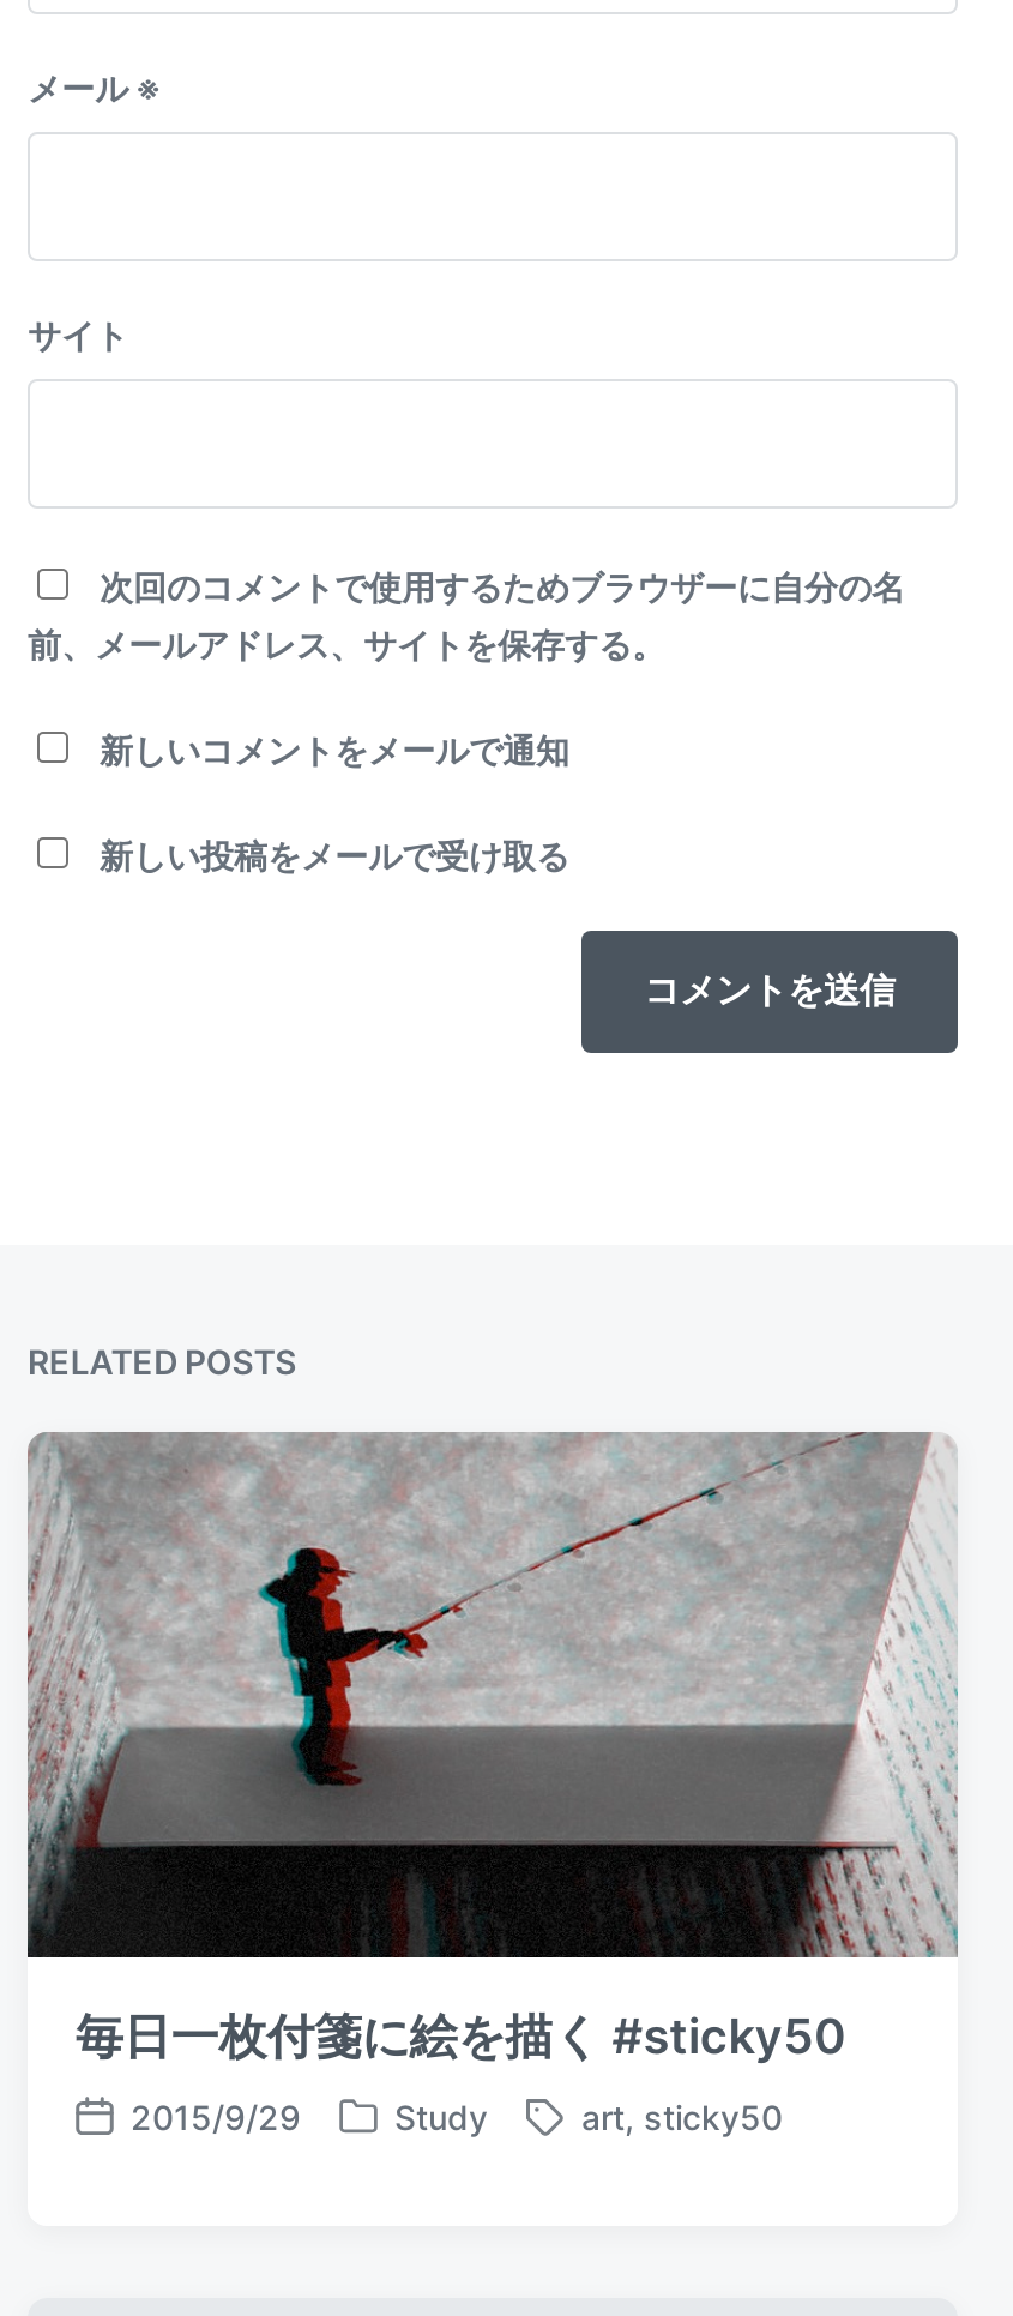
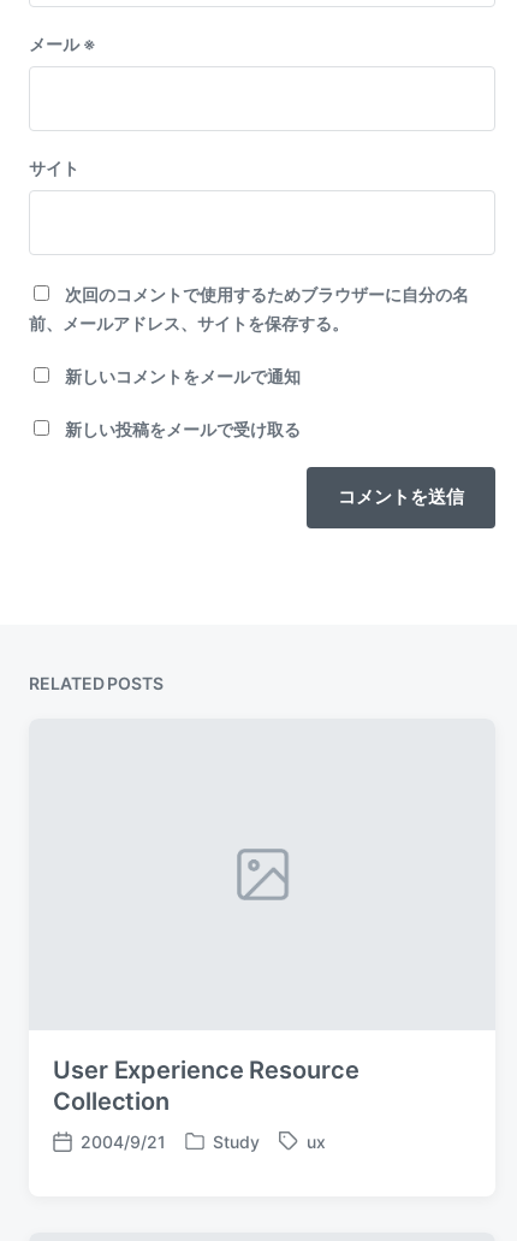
- [image]

- 毎日一枚付箋に絵を描く #sticky50
+ User Experience Resource
+ Collection

- 2015/9/29
+ 2004/9/21

- art, sticky50
+ ux
